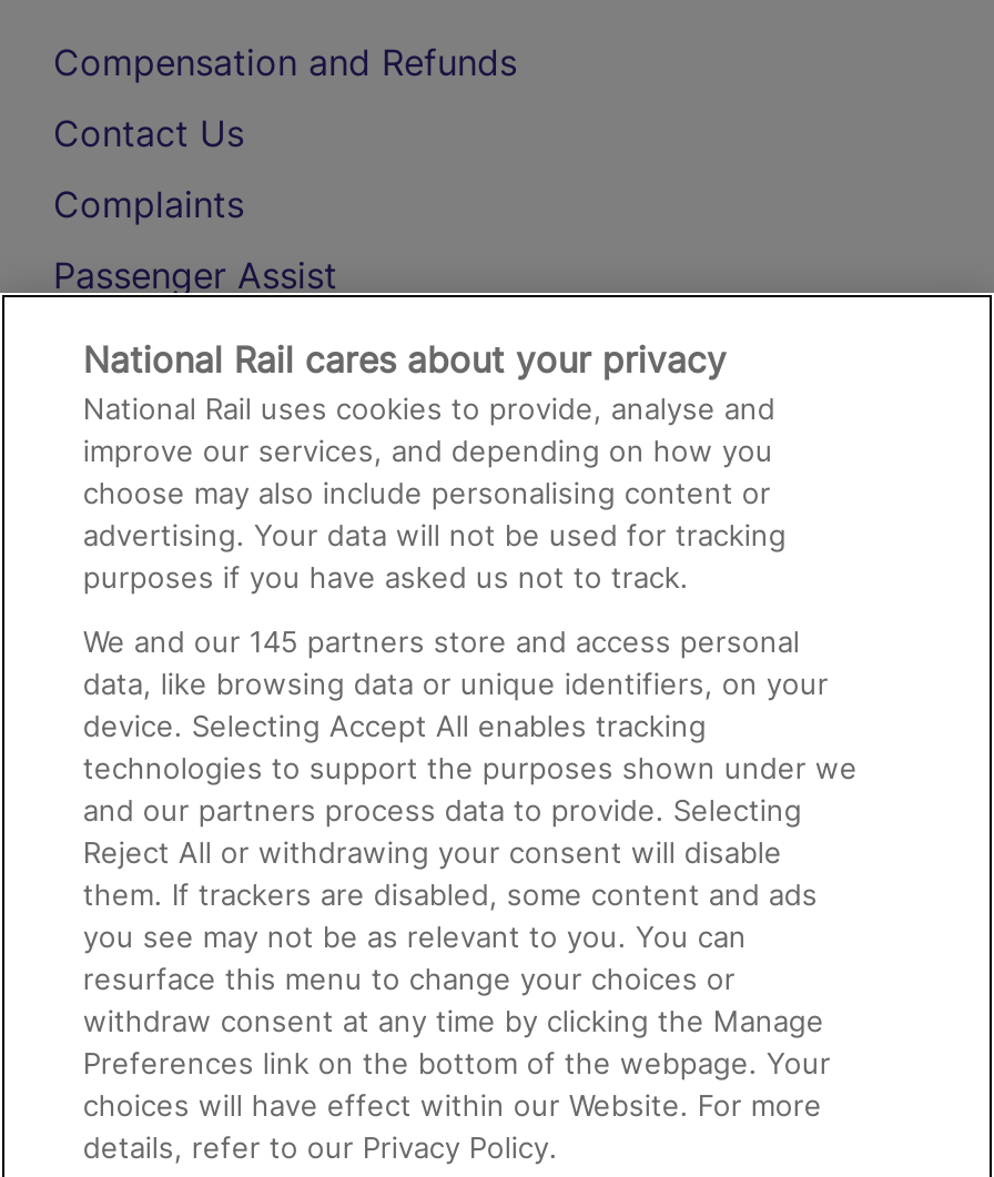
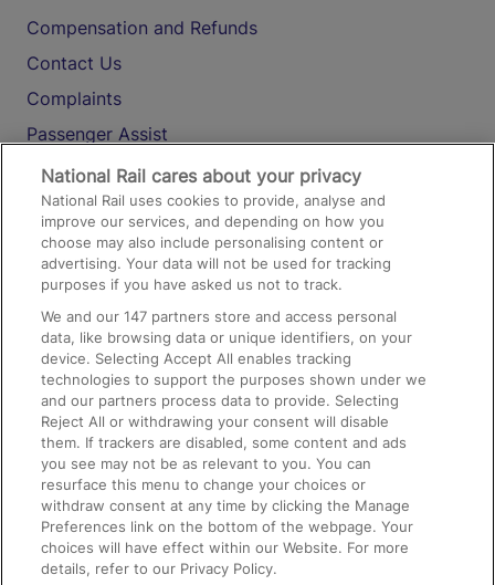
- We and our 145 partners store and access personal
+ We and our 147 partners store and access personal
